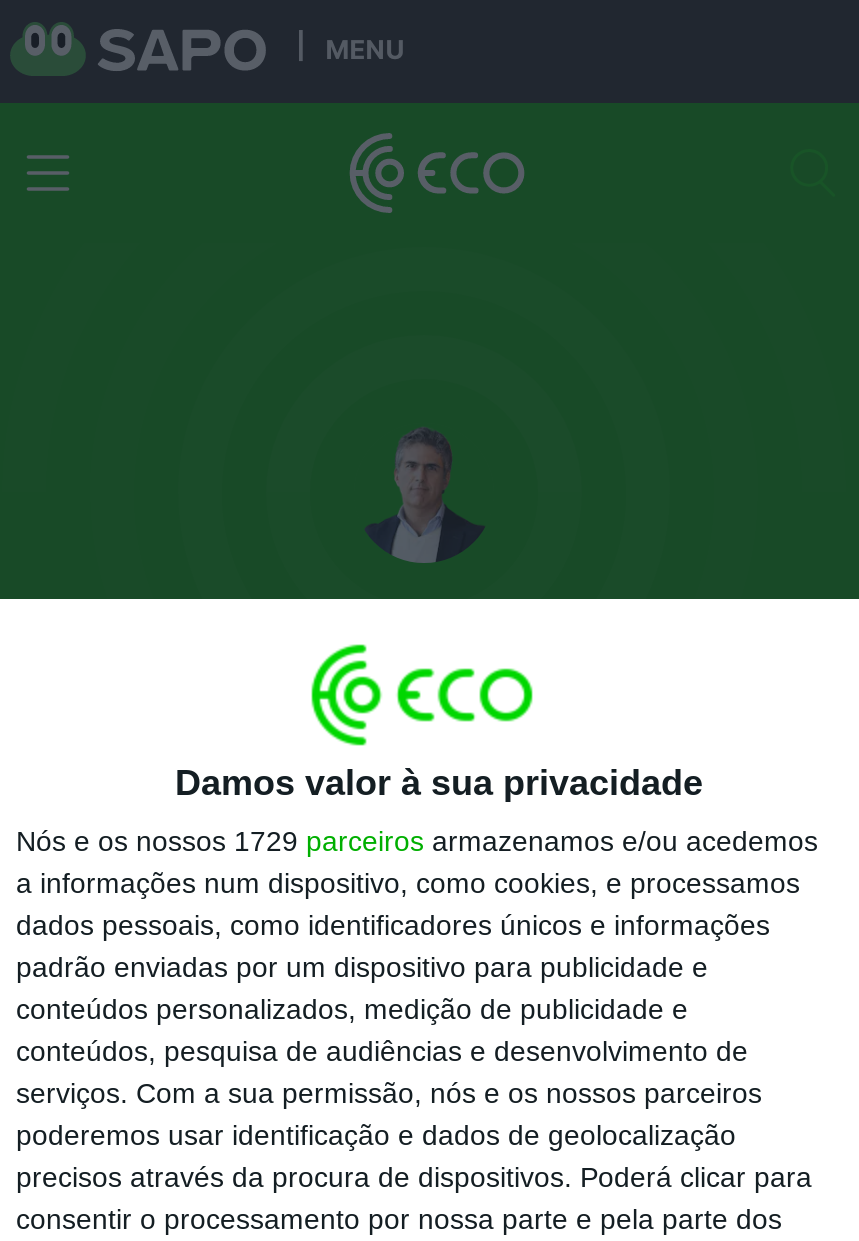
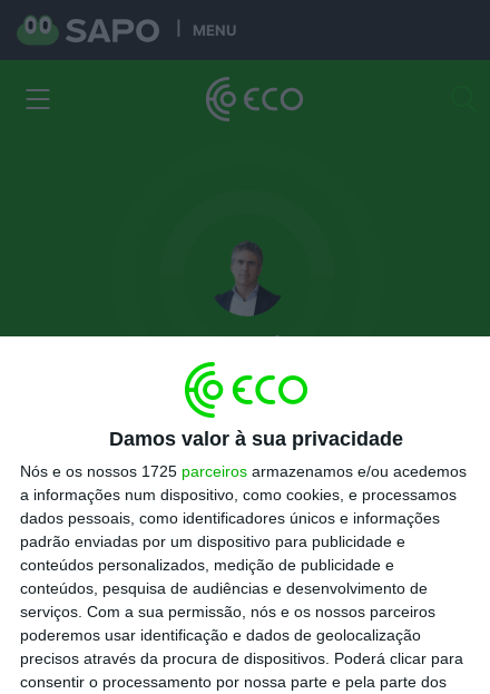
- Nós e os nossos 1729 parceiros armazenamos e/ou acedemos
+ Nós e os nossos 1725 parceiros armazenamos e/ou acedemos
